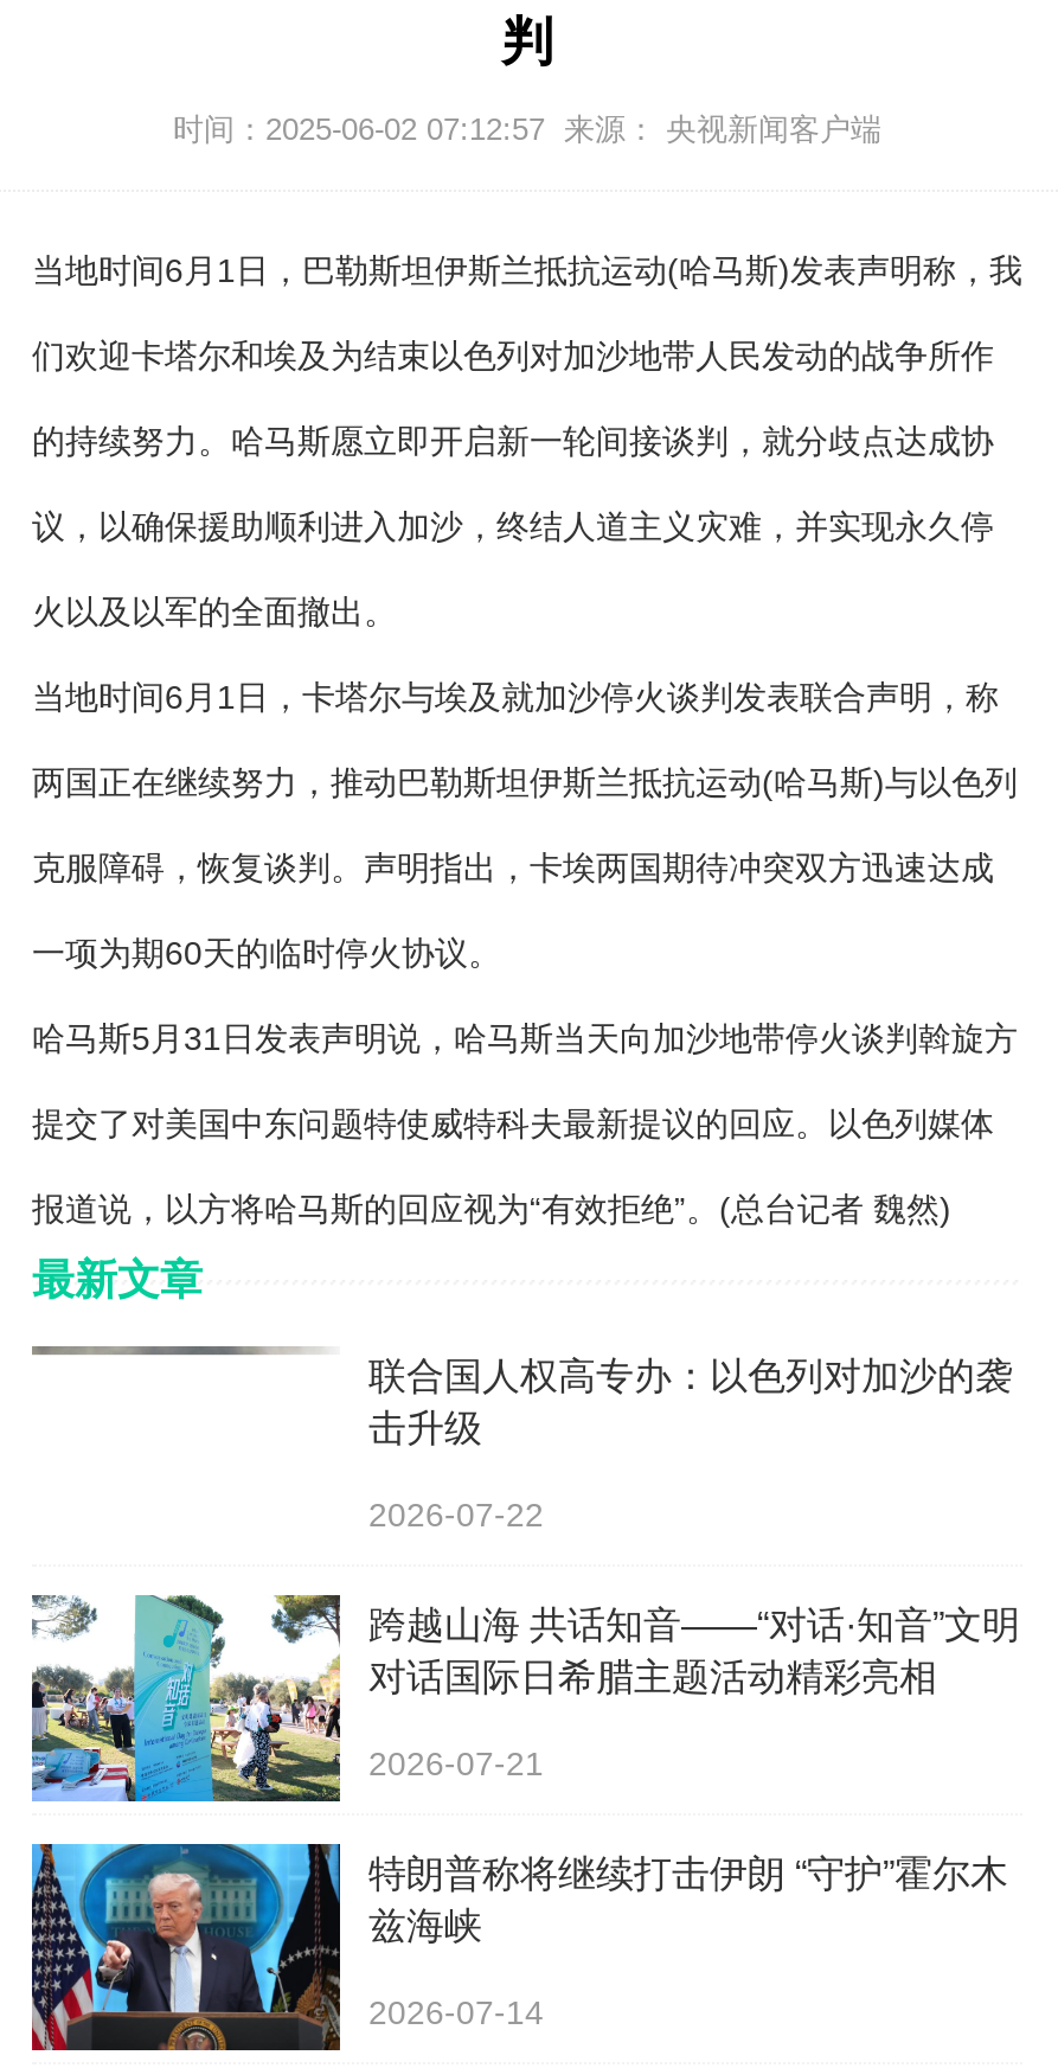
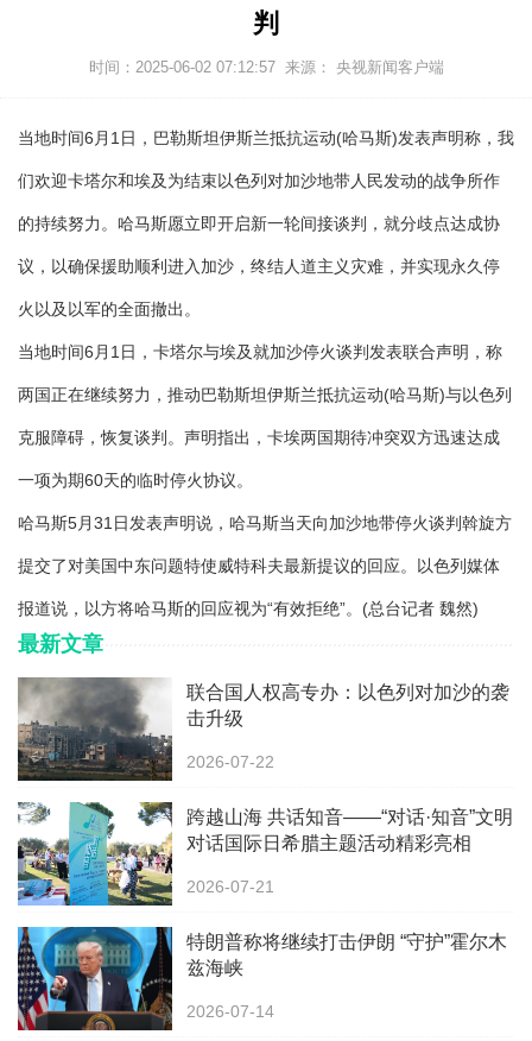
+ [image]
